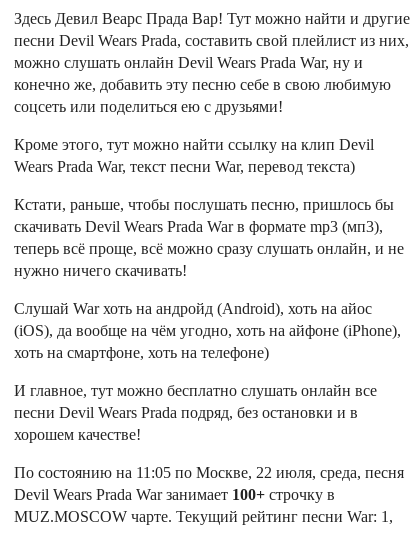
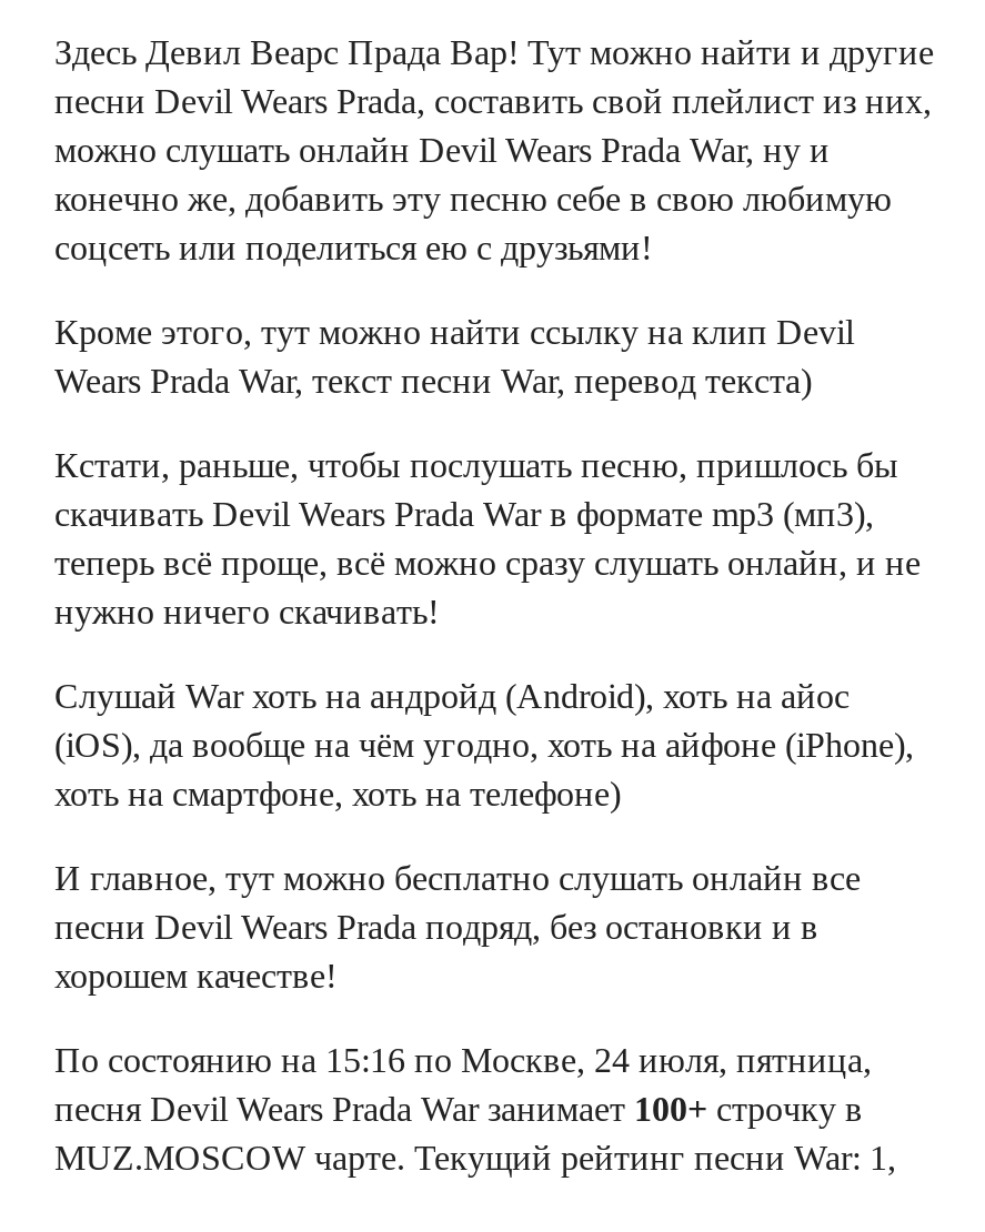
- По состоянию на 11:05 по Москве, 22 июля, среда, песня
- Devil Wears Prada War занимает 100+ строчку в
+ По состоянию на 15:16 по Москве, 24 июля, пятница,
+ песня Devil Wears Prada War занимает 100+ строчку в
